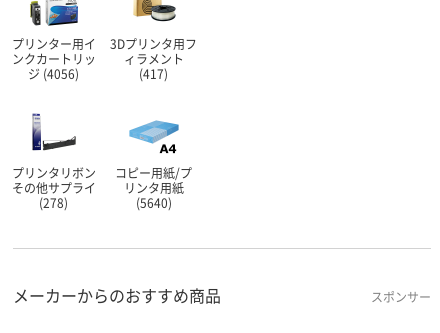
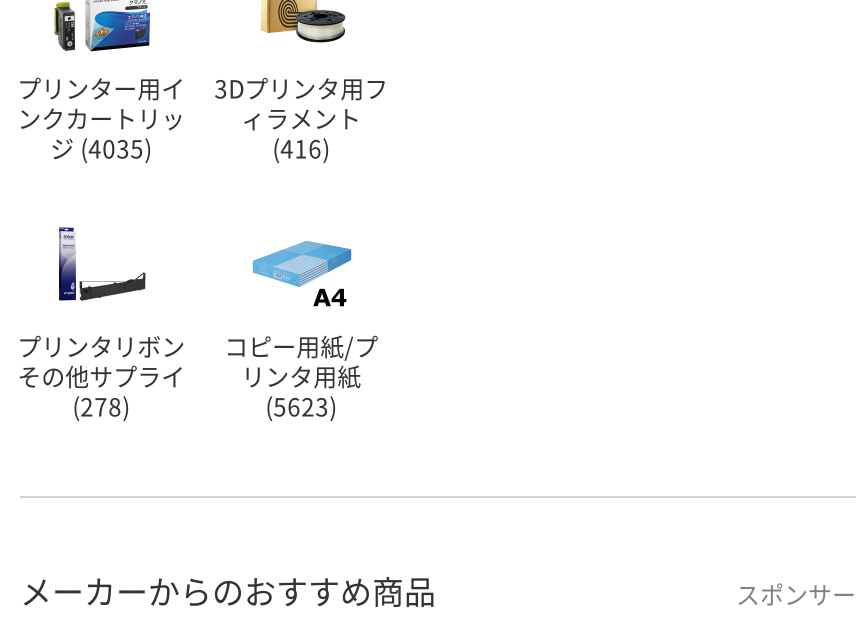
- ジ (4056)
+ ジ (4035)

- (417)
+ (416)

- (5640)
+ (5623)
